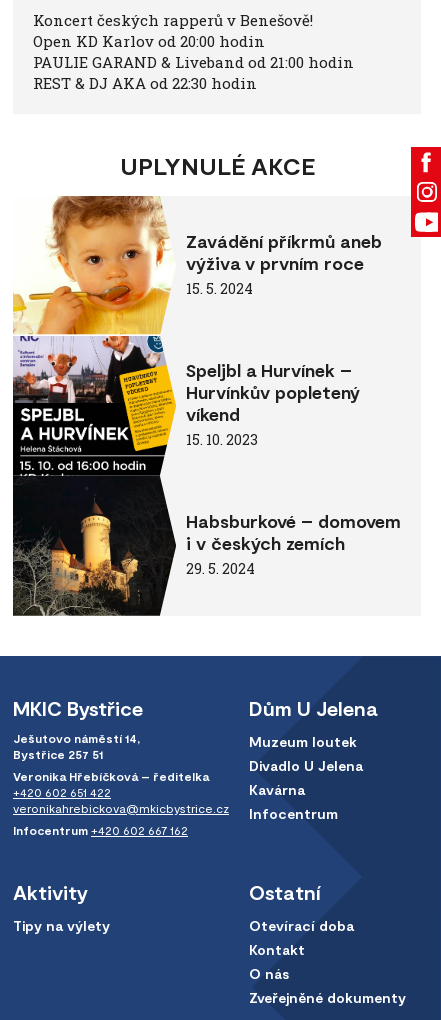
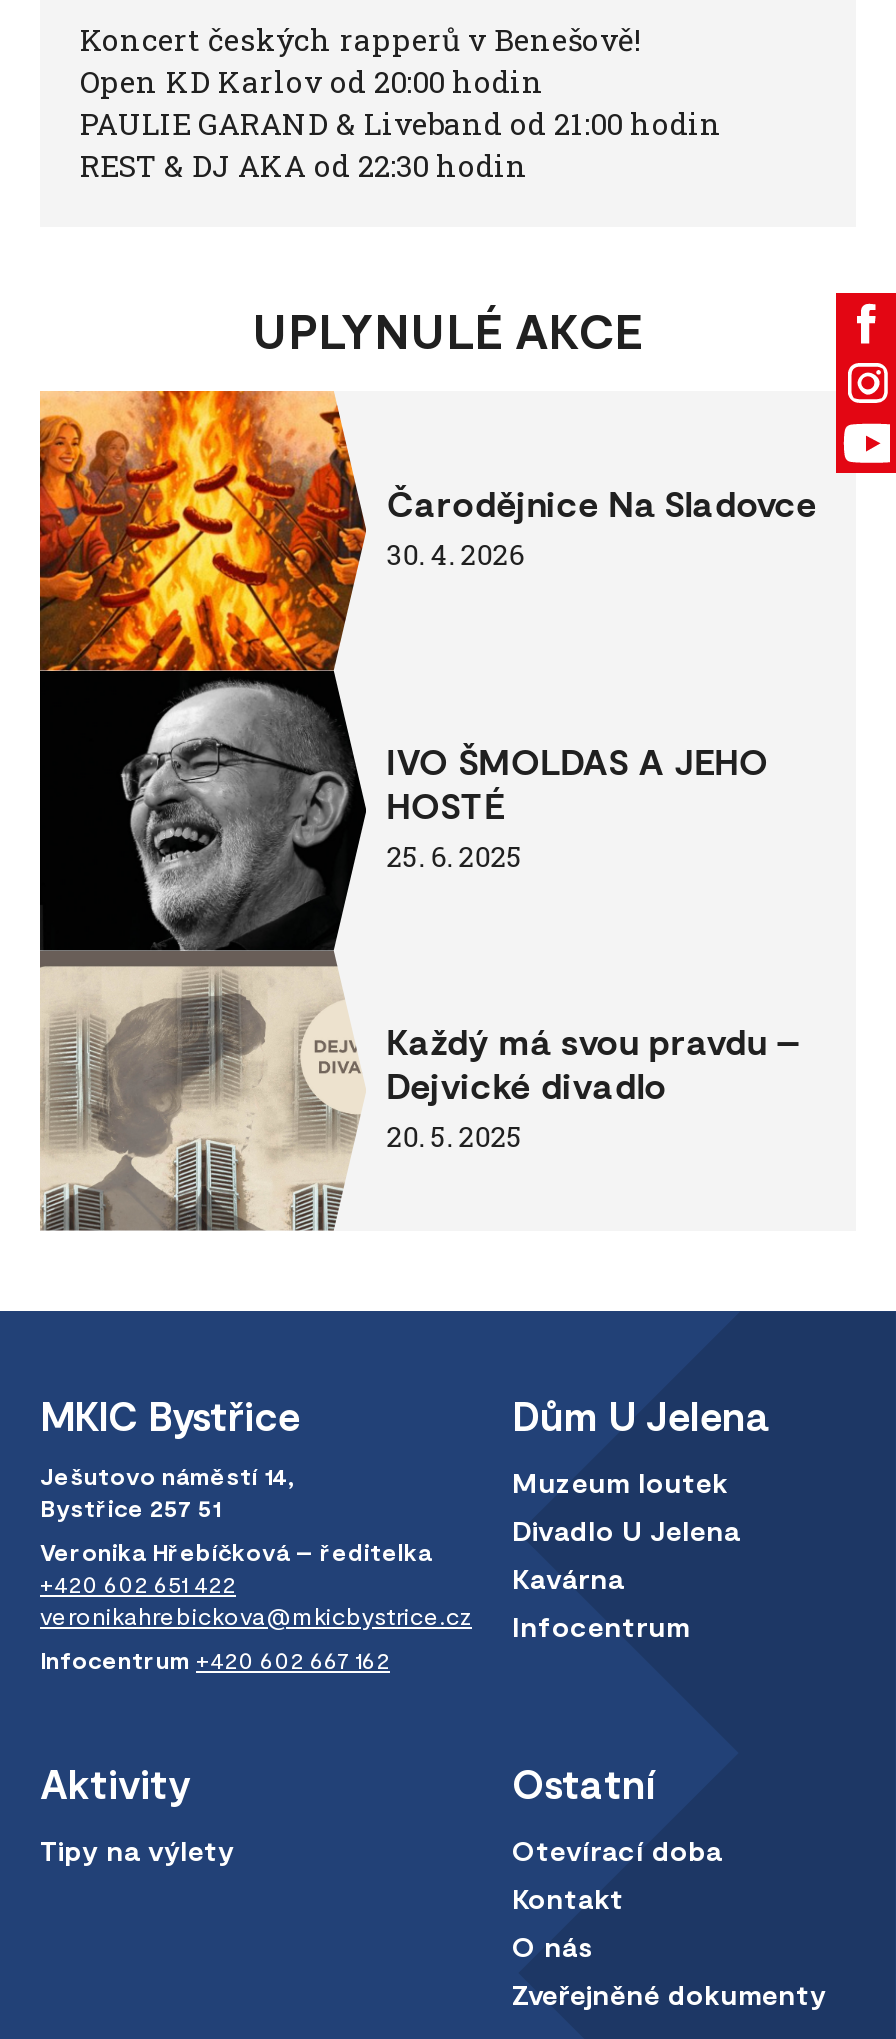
- [image]
- Zavádění příkrmů aneb
- výživa v prvním roce
- 15. 5. 2024
+ [image]
+ Čarodějnice Na Sladovce
+ 30. 4. 2026

- Speljbl a Hurvínek –
- Hurvínkův popletený
- víkend
- 15. 10. 2023
+ IVO ŠMOLDAS A JEHO
+ HOSTÉ
+ 25. 6. 2025

- Habsburkové – domovem
- i v českých zemích
- 29. 5. 2024
+ Každý má svou pravdu –
+ Dejvické divadlo
+ 20. 5. 2025
